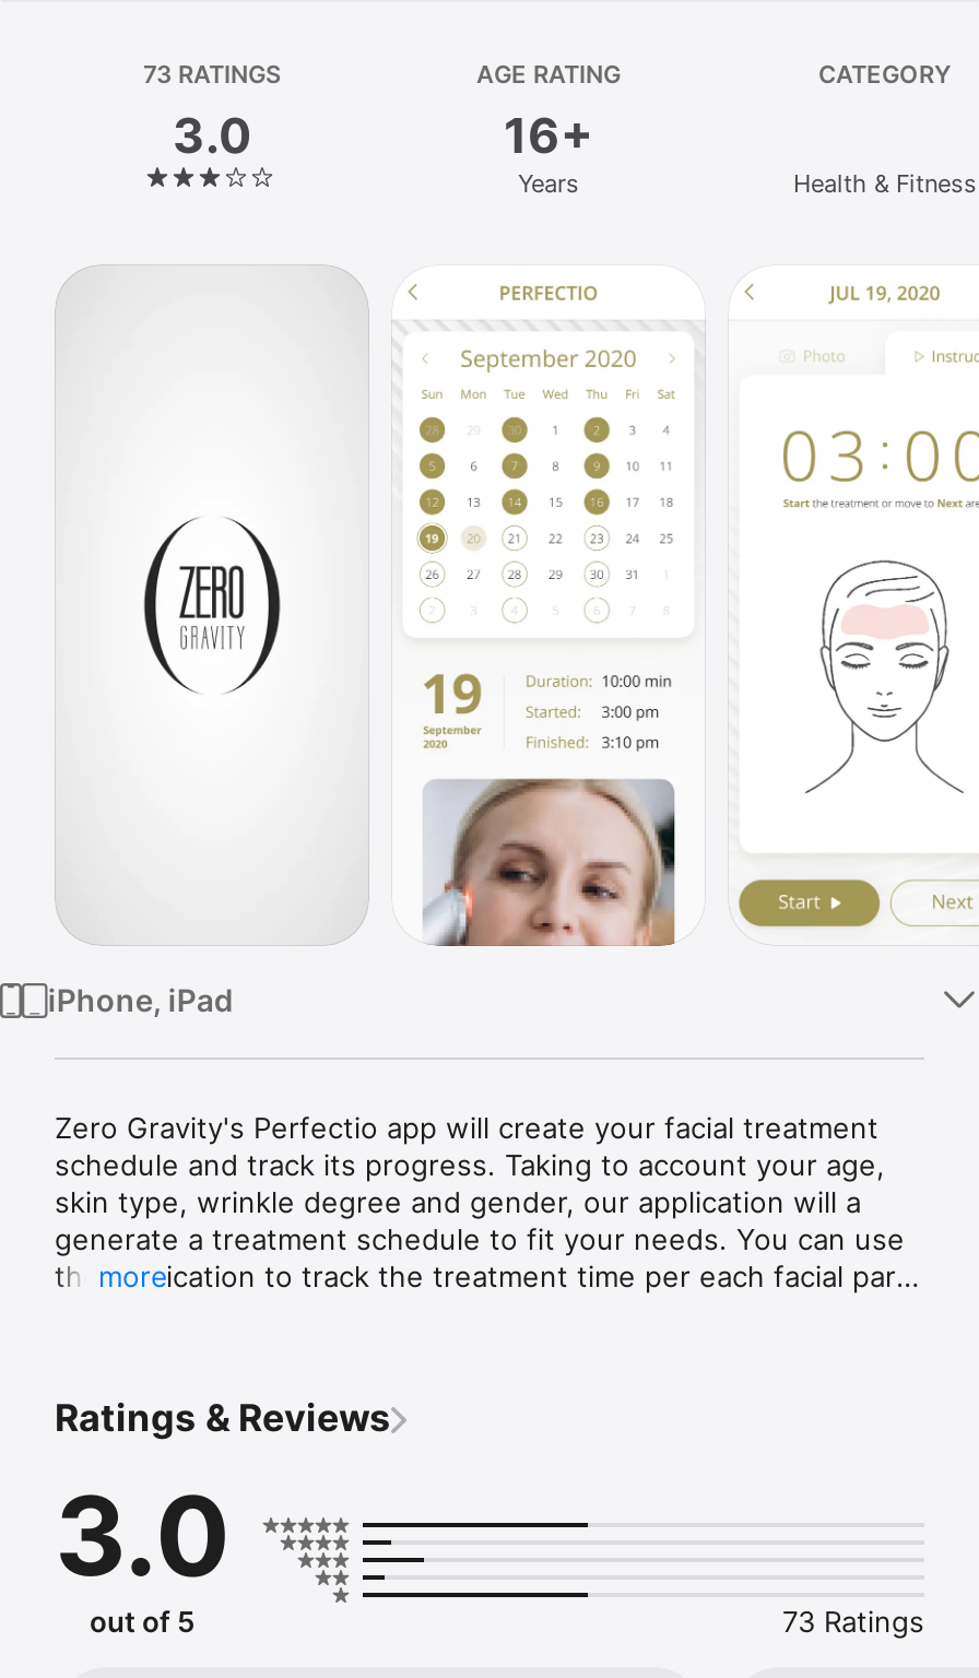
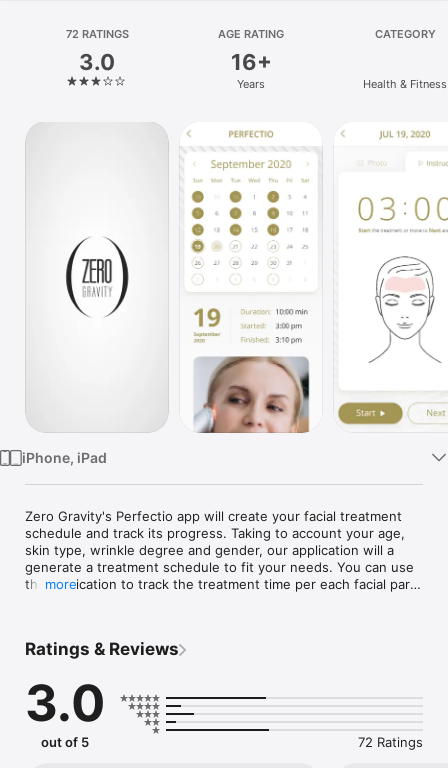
- 73 RATINGS
+ 72 RATINGS

- 73 Ratings
+ 72 Ratings
